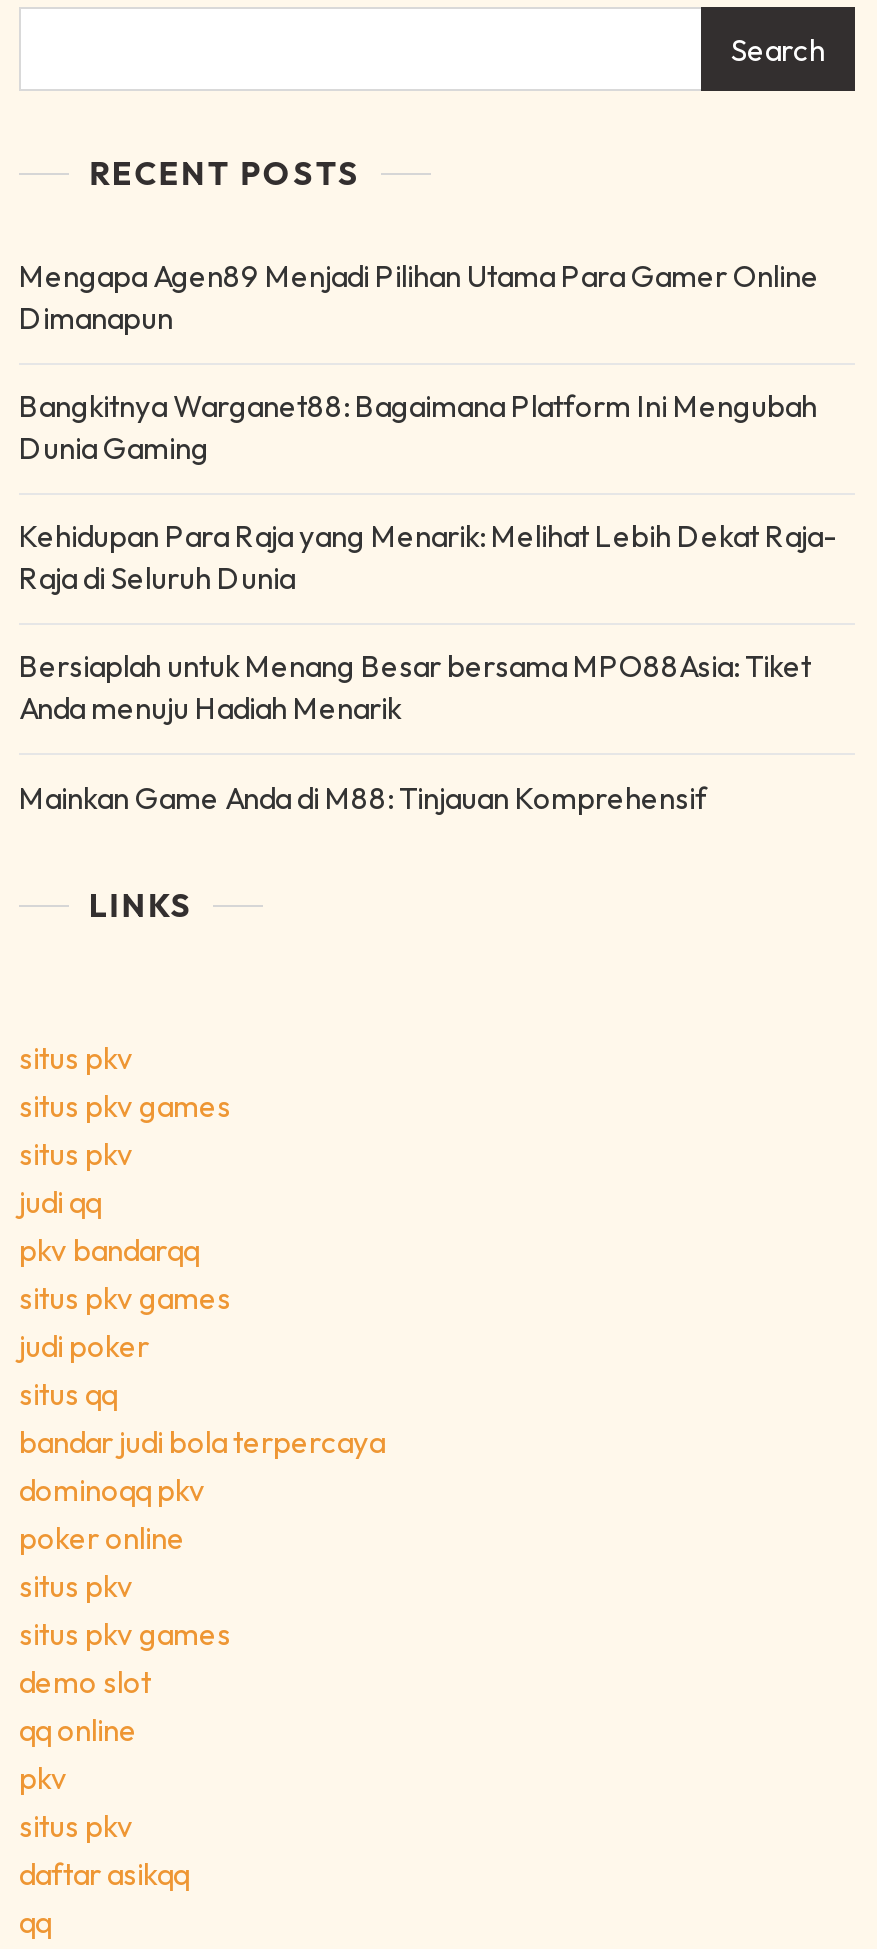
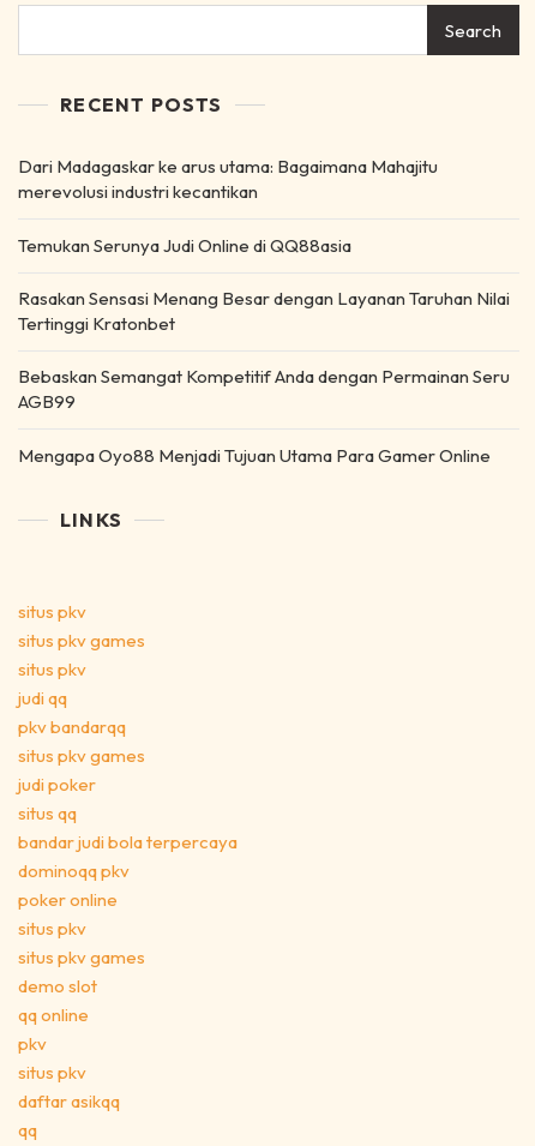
- Mengapa Agen89 Menjadi Pilihan Utama Para Gamer Online
- Dimanapun
+ Dari Madagaskar ke arus utama: Bagaimana Mahajitu
+ merevolusi industri kecantikan

- Bangkitnya Warganet88: Bagaimana Platform Ini Mengubah
- Dunia Gaming
+ Temukan Serunya Judi Online di QQ88asia

- Kehidupan Para Raja yang Menarik: Melihat Lebih Dekat Raja-
- Raja di Seluruh Dunia
+ Rasakan Sensasi Menang Besar dengan Layanan Taruhan Nilai
+ Tertinggi Kratonbet

- Bersiaplah untuk Menang Besar bersama MPO88Asia: Tiket
- Anda menuju Hadiah Menarik
+ Bebaskan Semangat Kompetitif Anda dengan Permainan Seru
+ AGB99

- Mainkan Game Anda di M88: Tinjauan Komprehensif
+ Mengapa Oyo88 Menjadi Tujuan Utama Para Gamer Online
